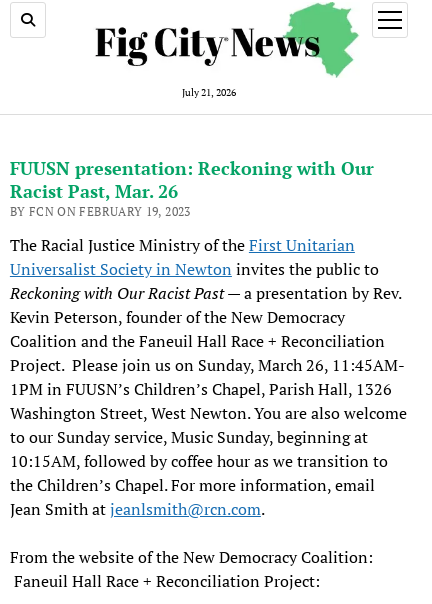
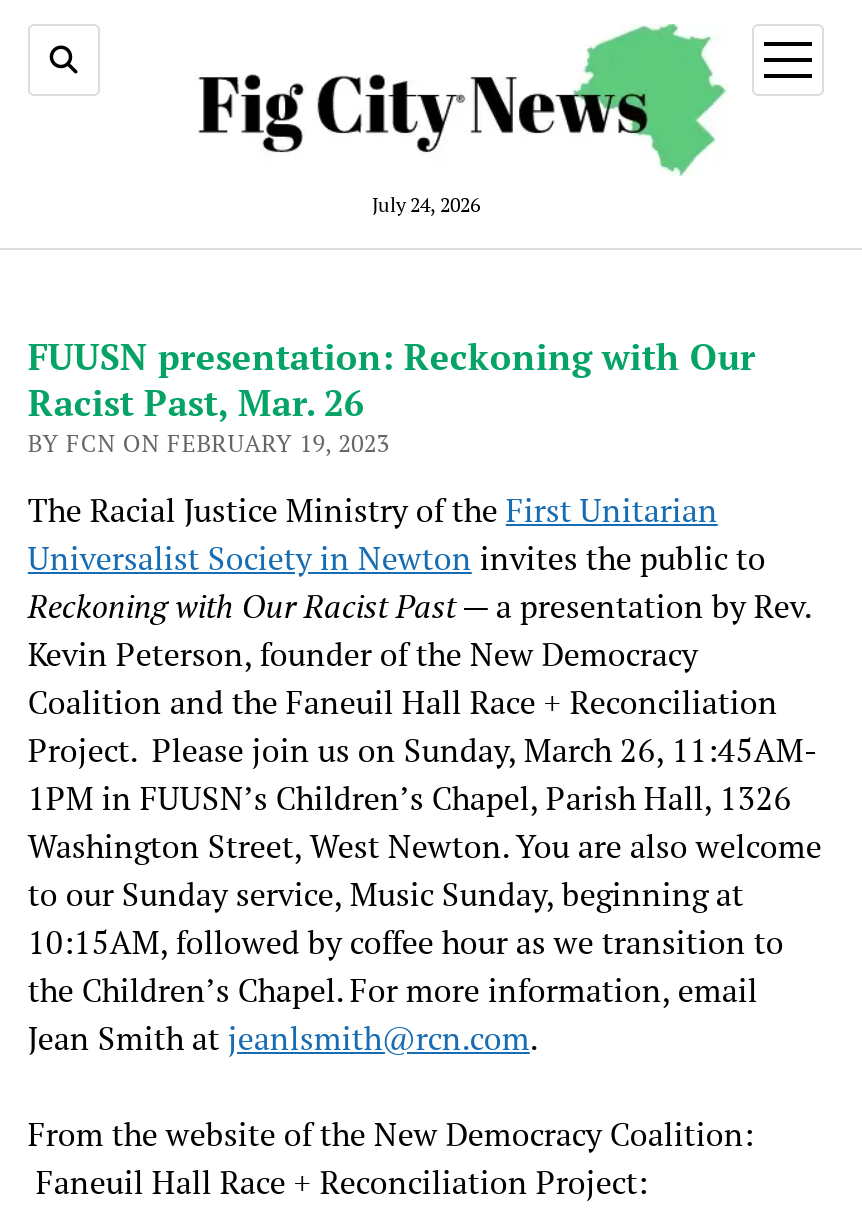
- July 21, 2026
+ July 24, 2026
